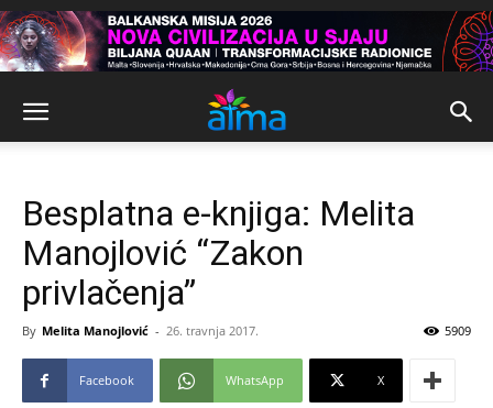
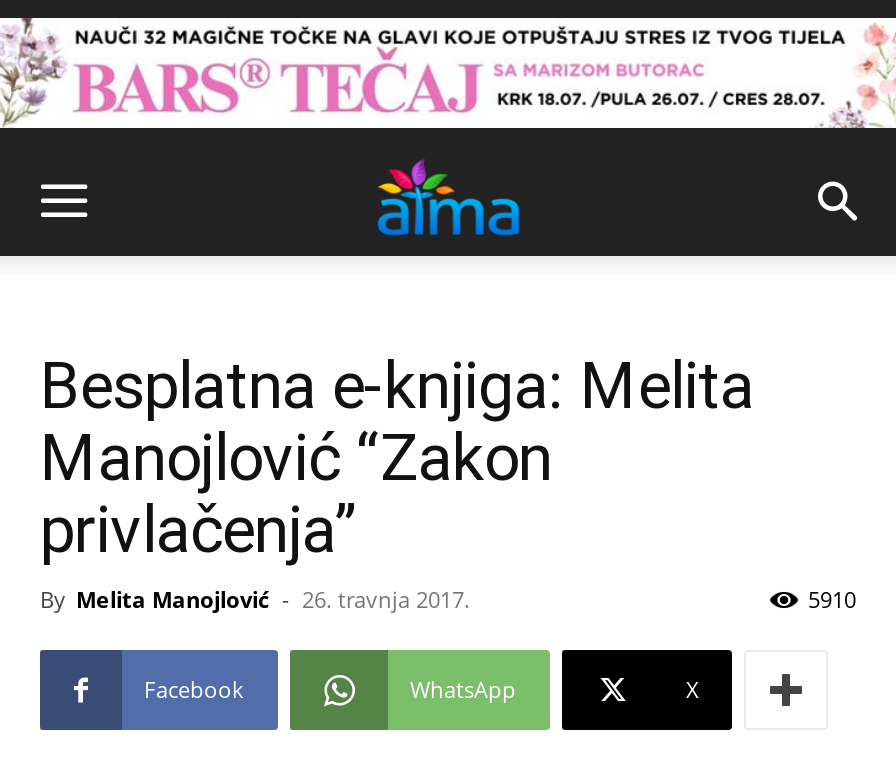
- [image]
+ [image]

- 5909
+ 5910
